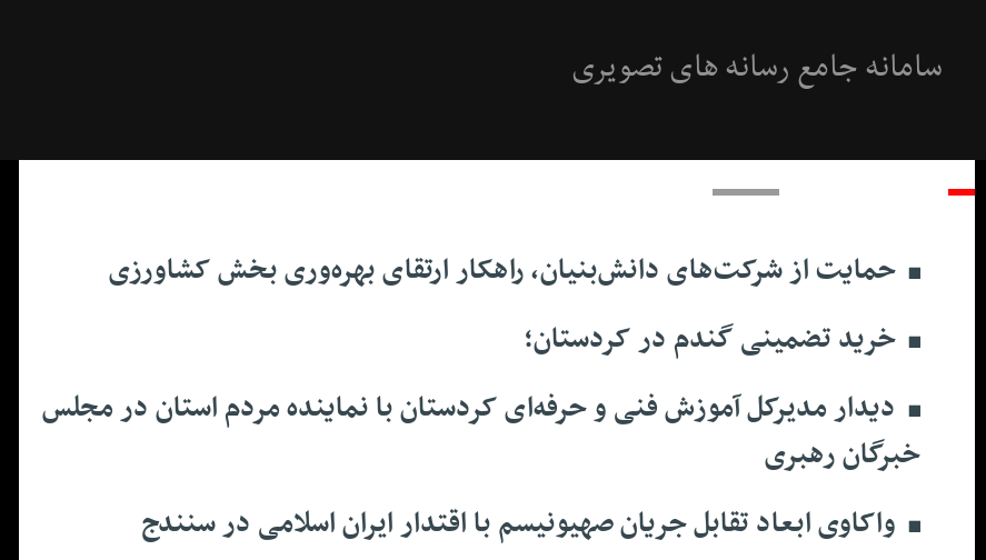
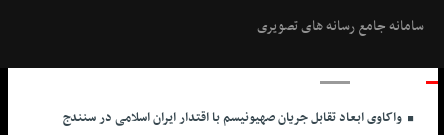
- حمایت از شرکت‌های دانش‌بنیان، راهکار ارتقای بهره‌وری بخش کشاورزی
- خرید تضمینی گندم در کردستان؛
- دیدار مدیرکل آموزش فنی و حرفه‌ای کردستان با نماینده مردم استان در مجلس
- خبرگان رهبری
